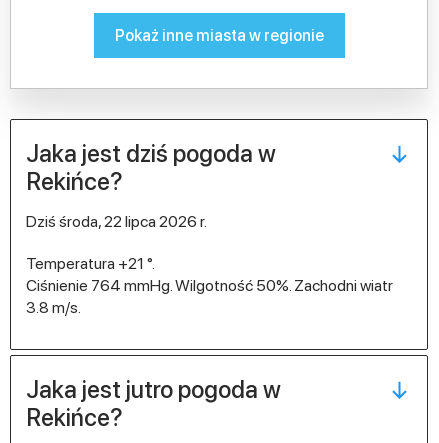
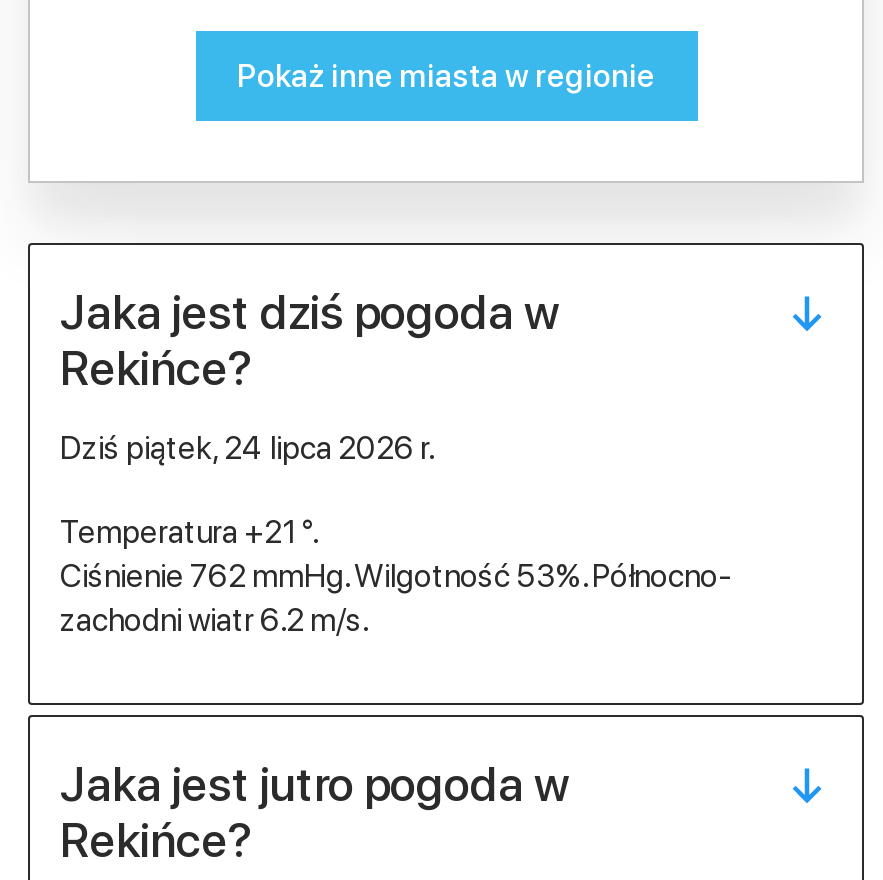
- dziś środa, 22 lipca 2026 r.
+ dziś piątek, 24 lipca 2026 r.

- Ciśnienie 764 mmHg. Wilgotność 50%. Zachodni wiatr
- 3.8 m/s.
+ Ciśnienie 762 mmHg. Wilgotność 53%. Północno-
+ zachodni wiatr 6.2 m/s.
